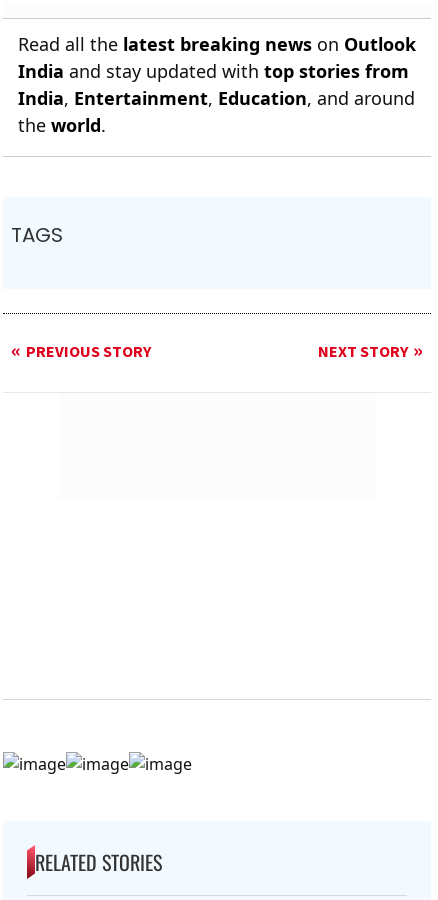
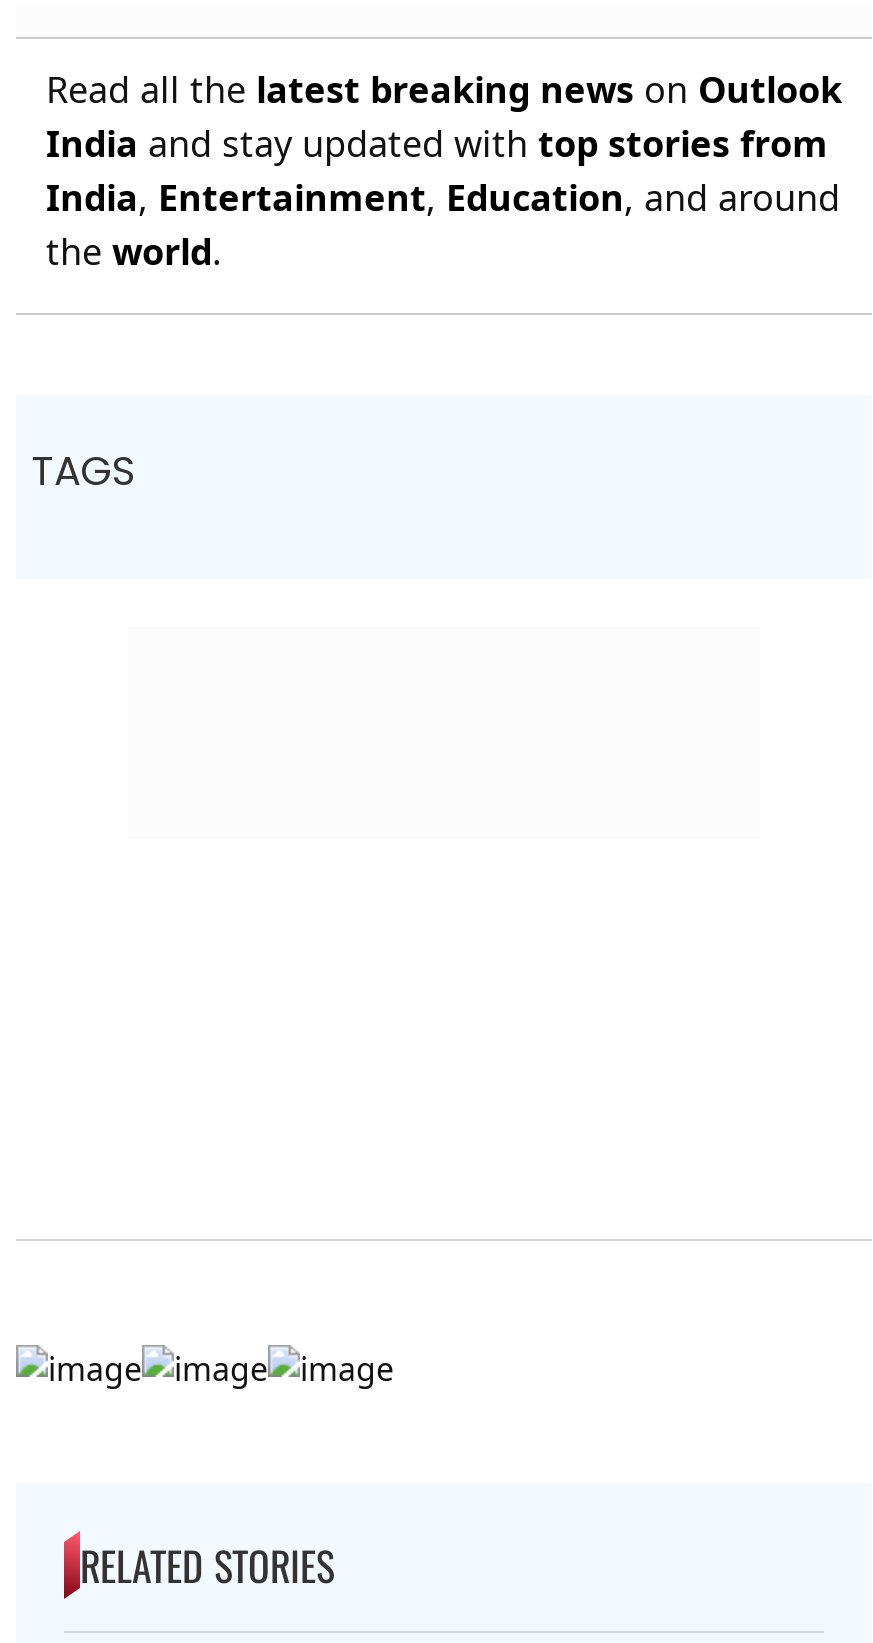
- PREVIOUS STORY
- NEXT STORY
